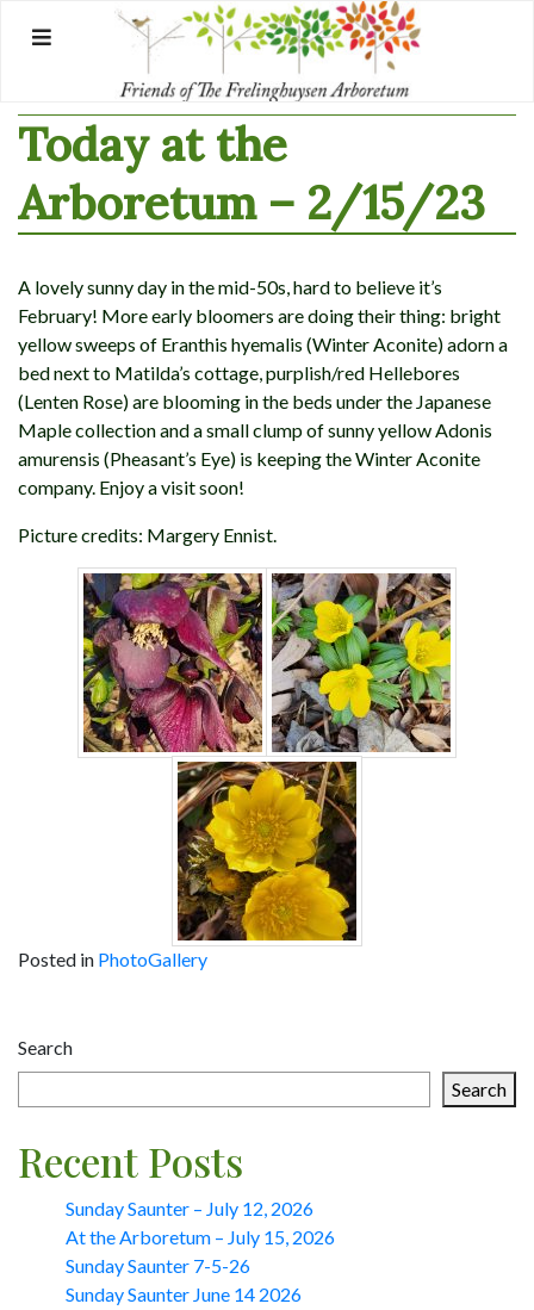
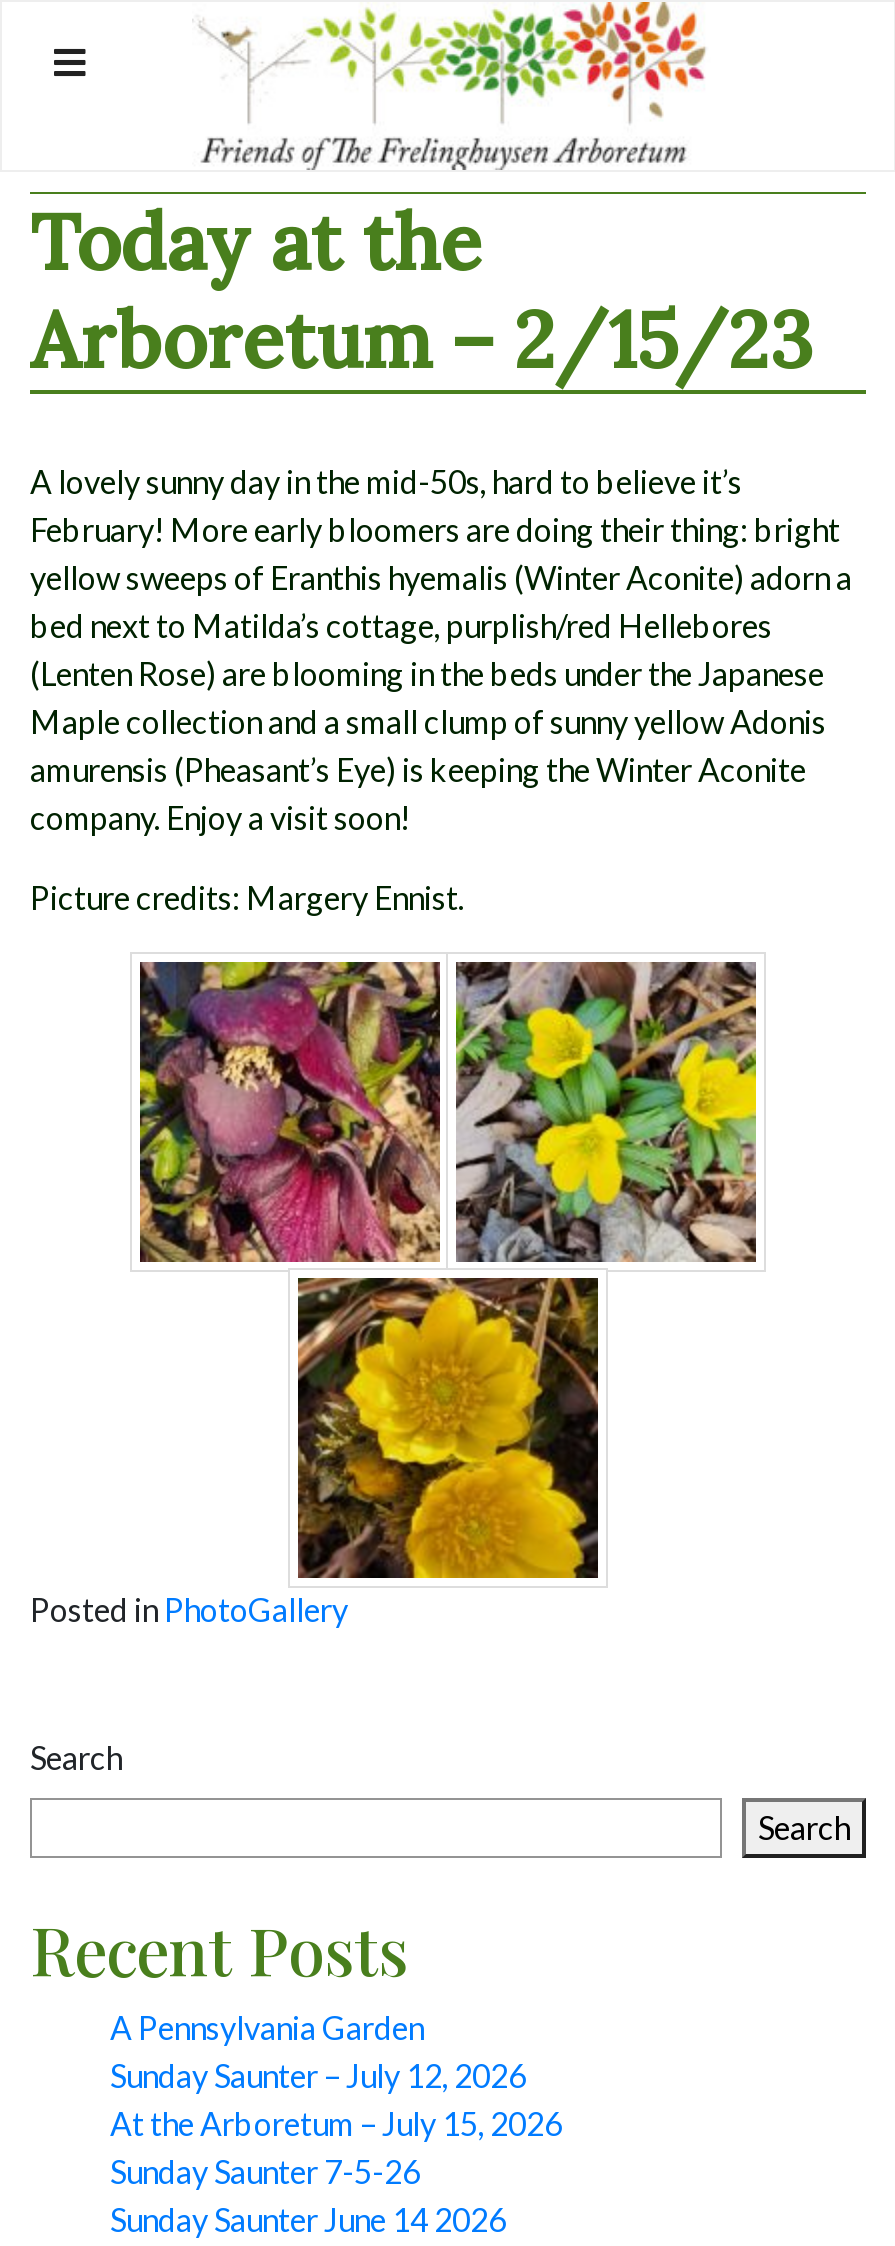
+ A Pennsylvania Garden
